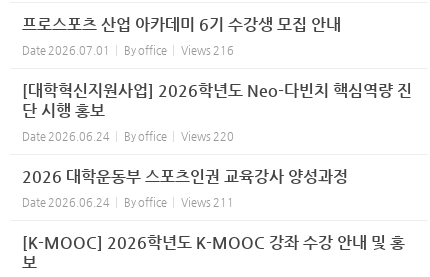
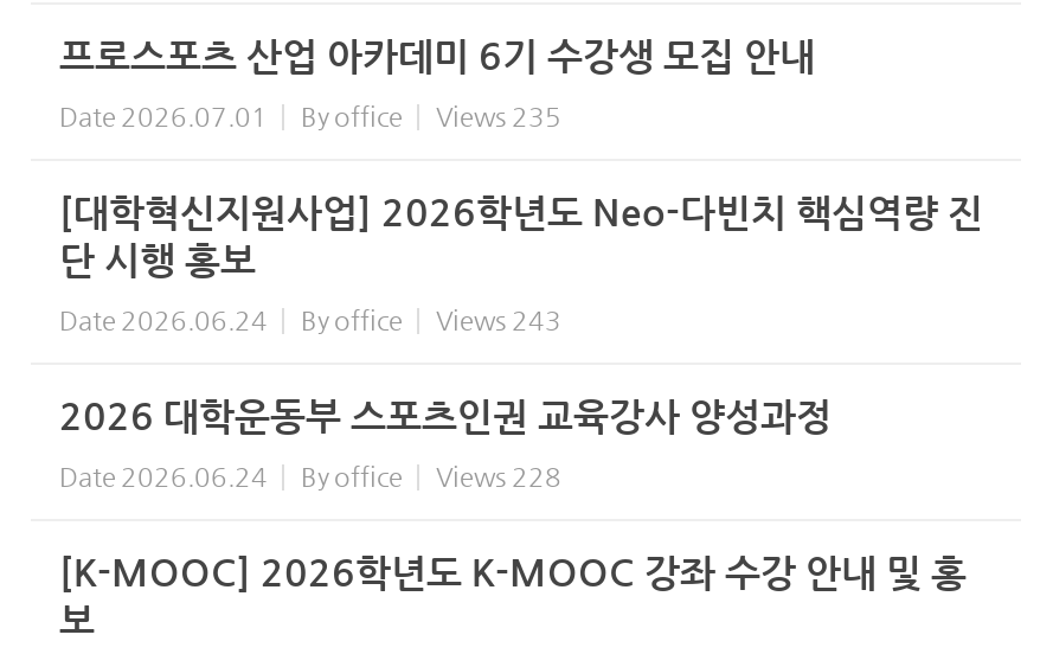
- Date 2026.07.01 By office Views 216
+ Date 2026.07.01 By office Views 235

- Date 2026.06.24 By office Views 220
+ Date 2026.06.24 By office Views 243

- Date 2026.06.24 By office Views 211
+ Date 2026.06.24 By office Views 228
